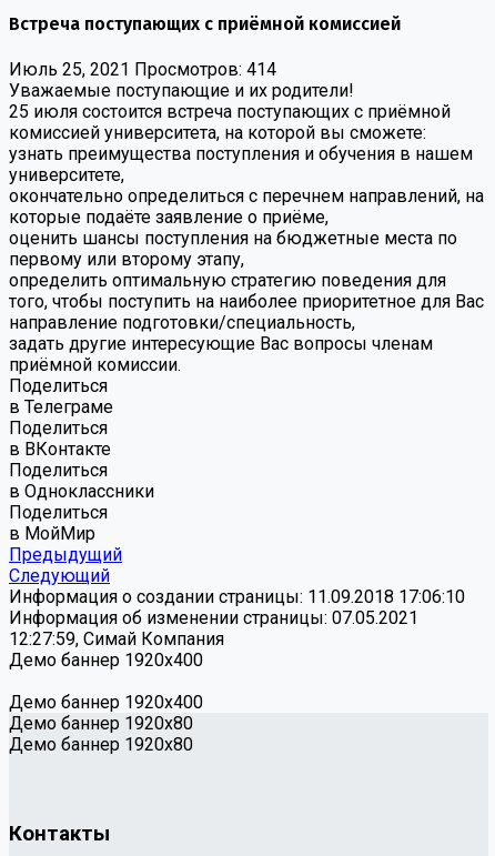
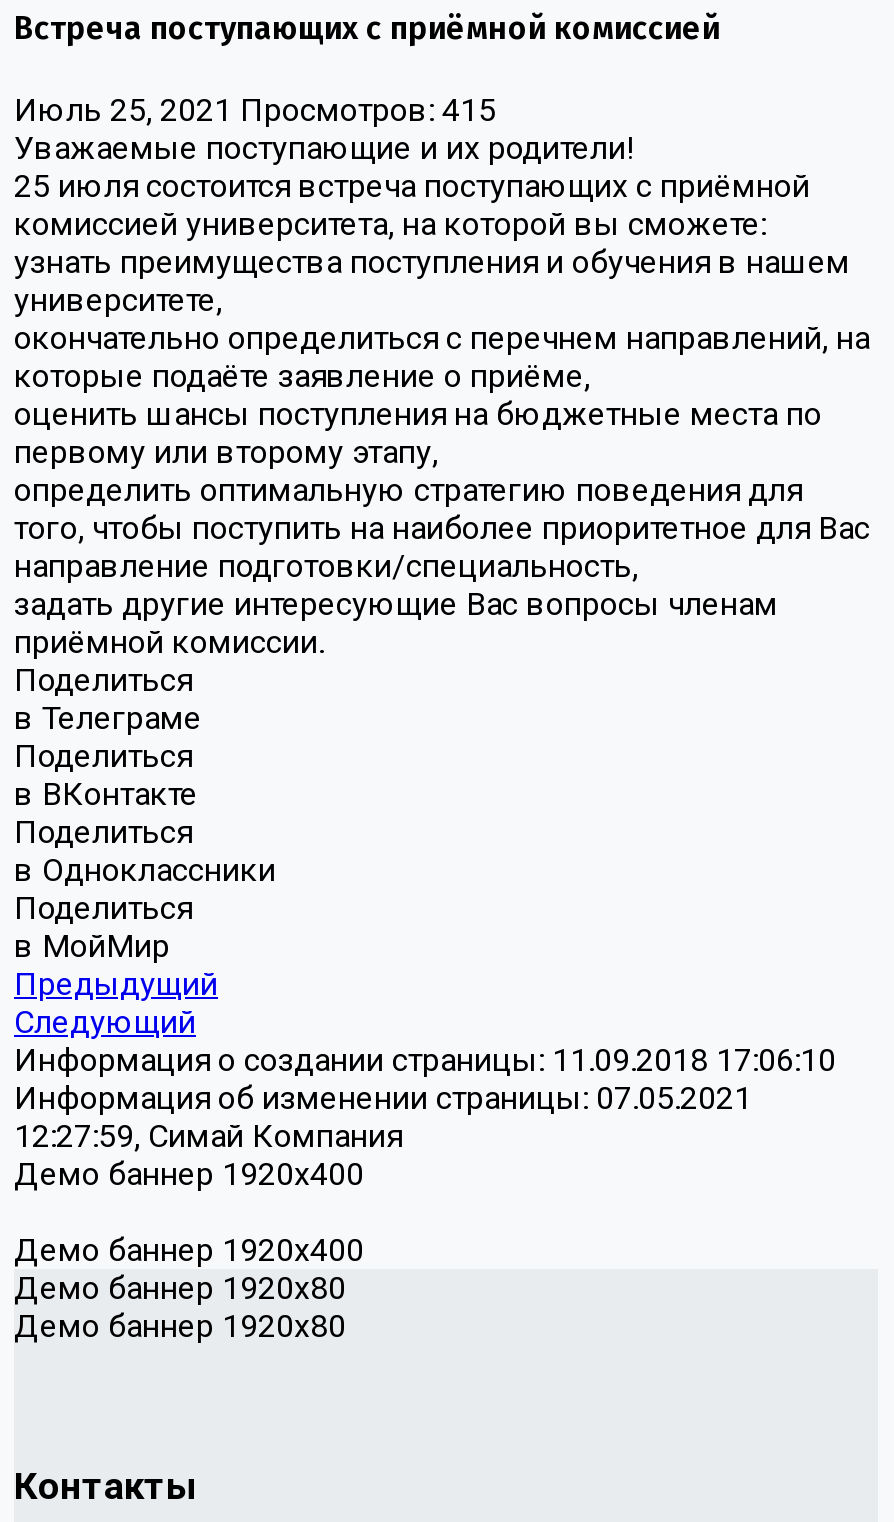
- Июль 25, 2021 Просмотров: 414
+ Июль 25, 2021 Просмотров: 415
